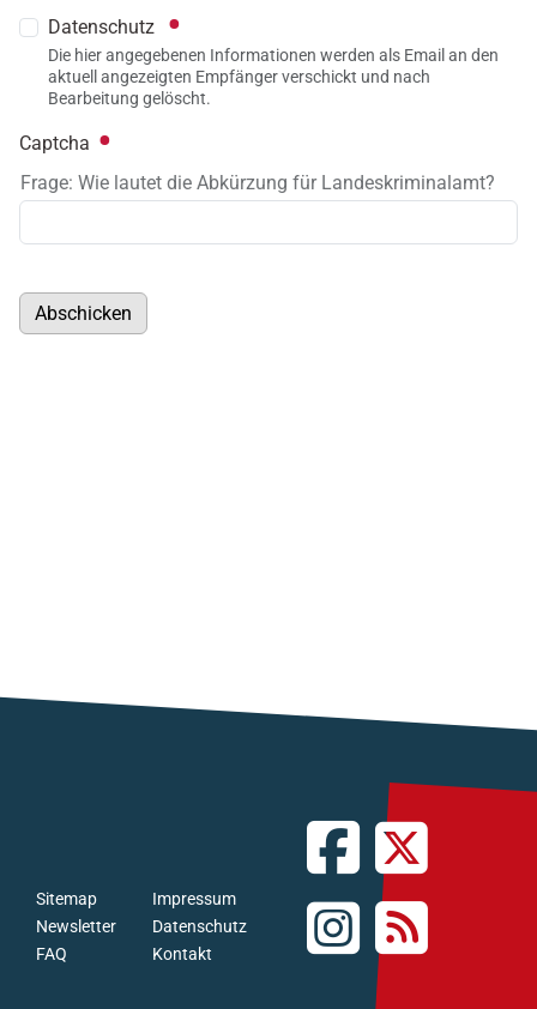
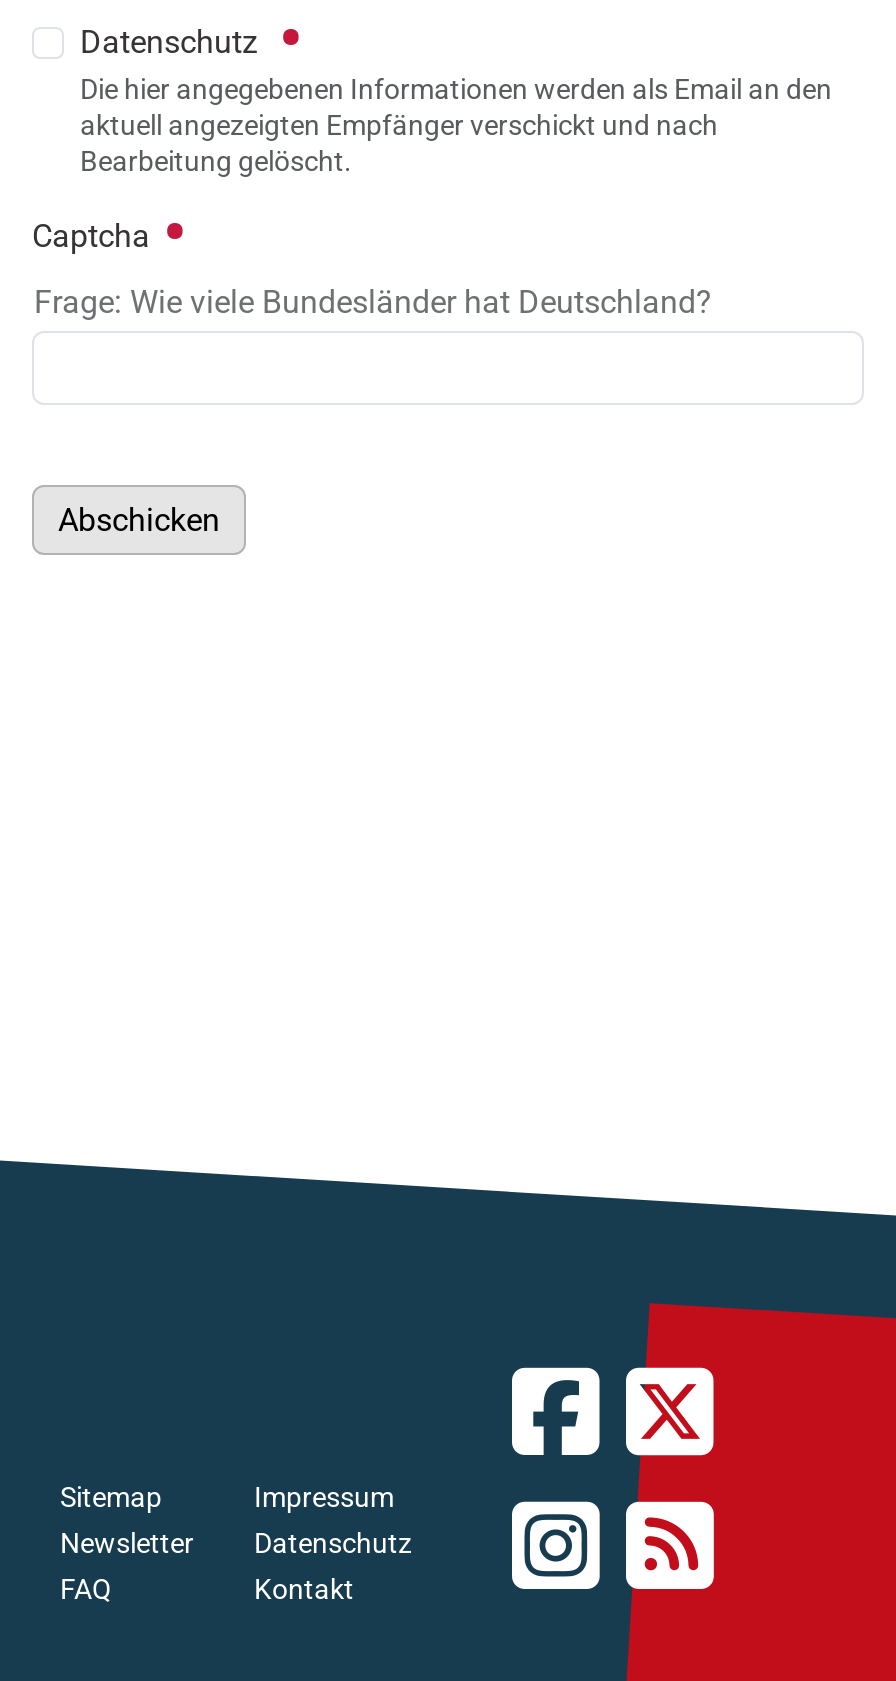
- Frage: Wie lautet die Abkürzung für Landeskriminalamt?
+ Frage: Wie viele Bundesländer hat Deutschland?
